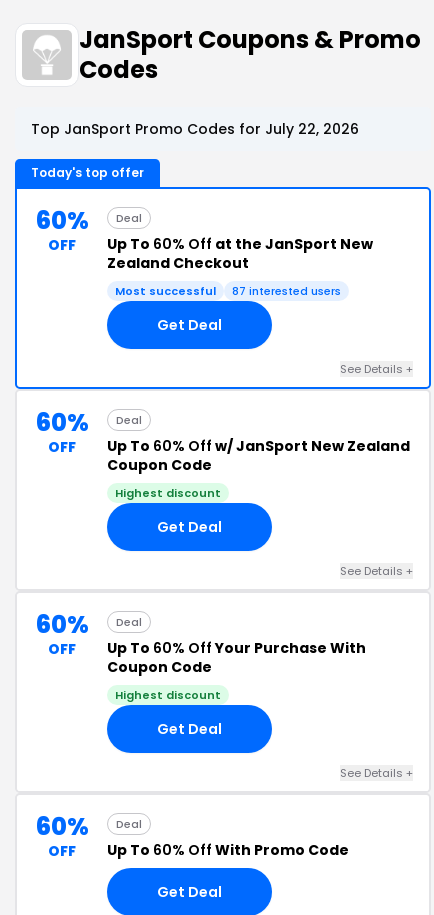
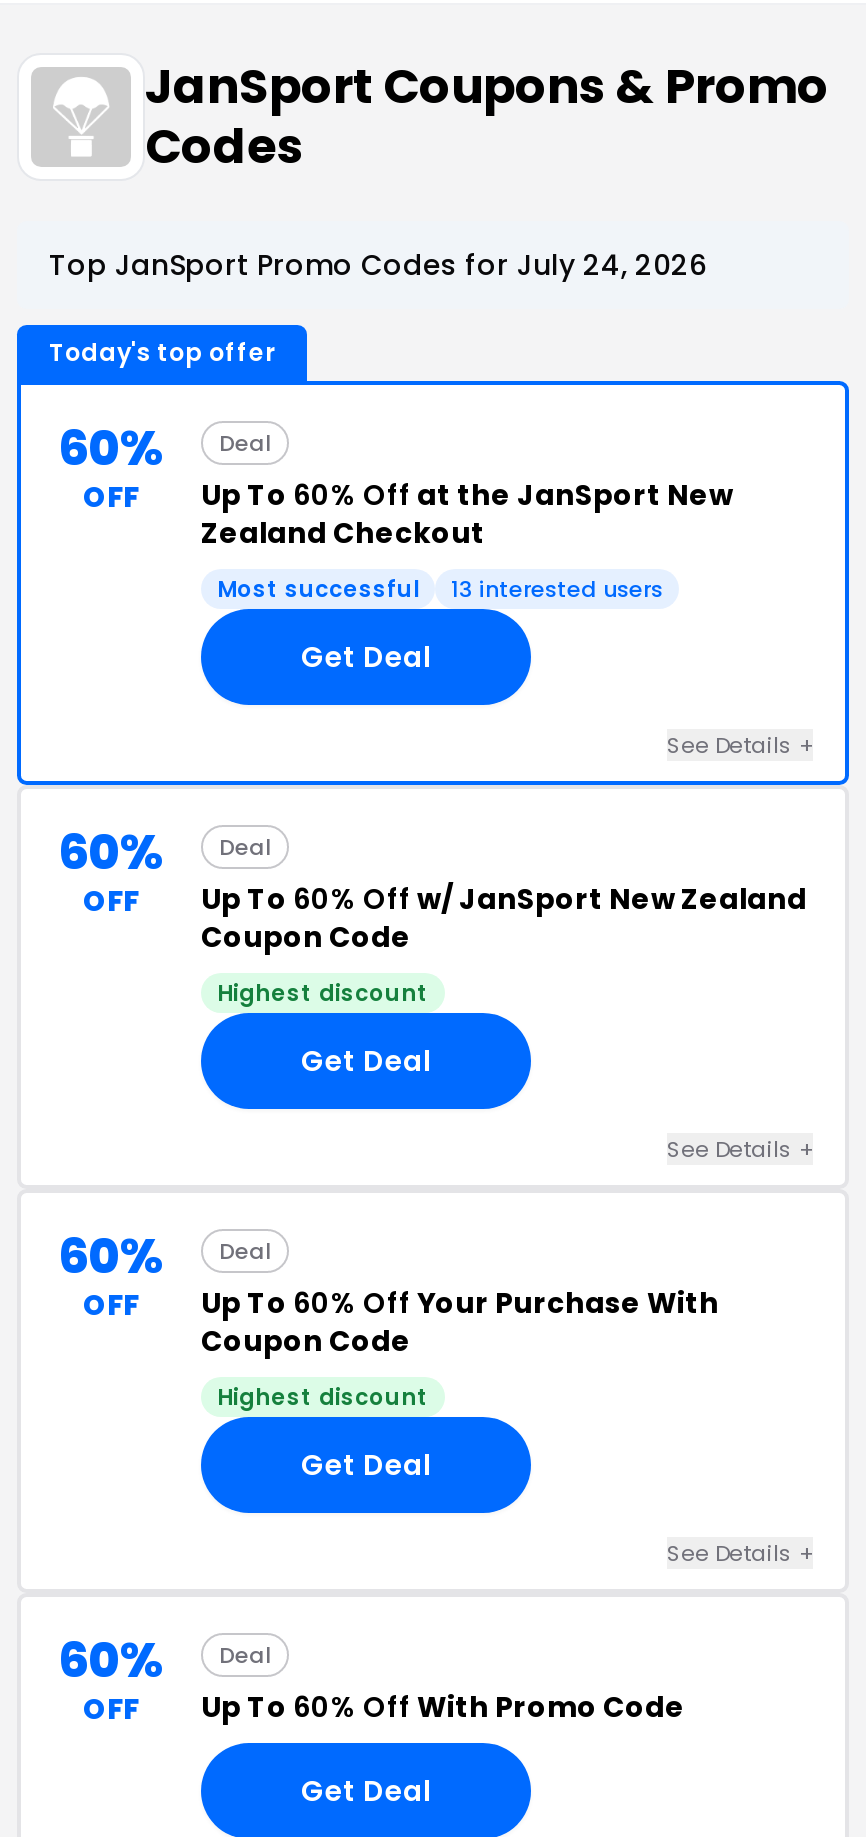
- Top JanSport Promo Codes for July 22, 2026
+ Top JanSport Promo Codes for July 24, 2026

- 87 interested users
+ 13 interested users
